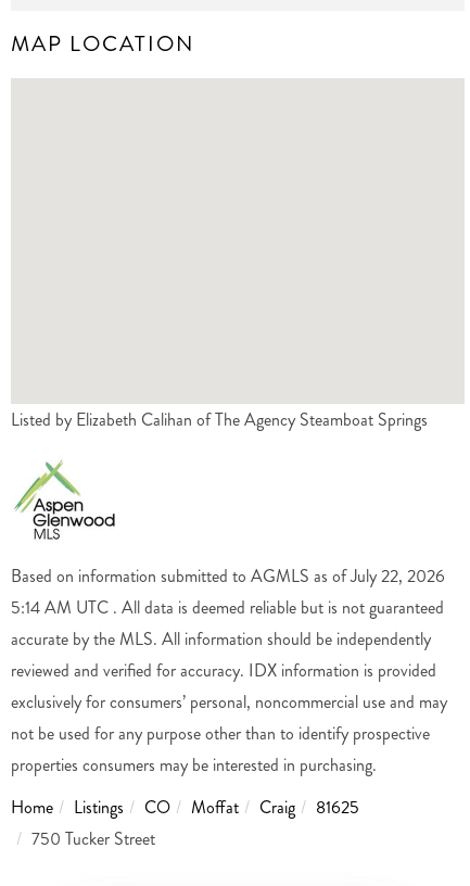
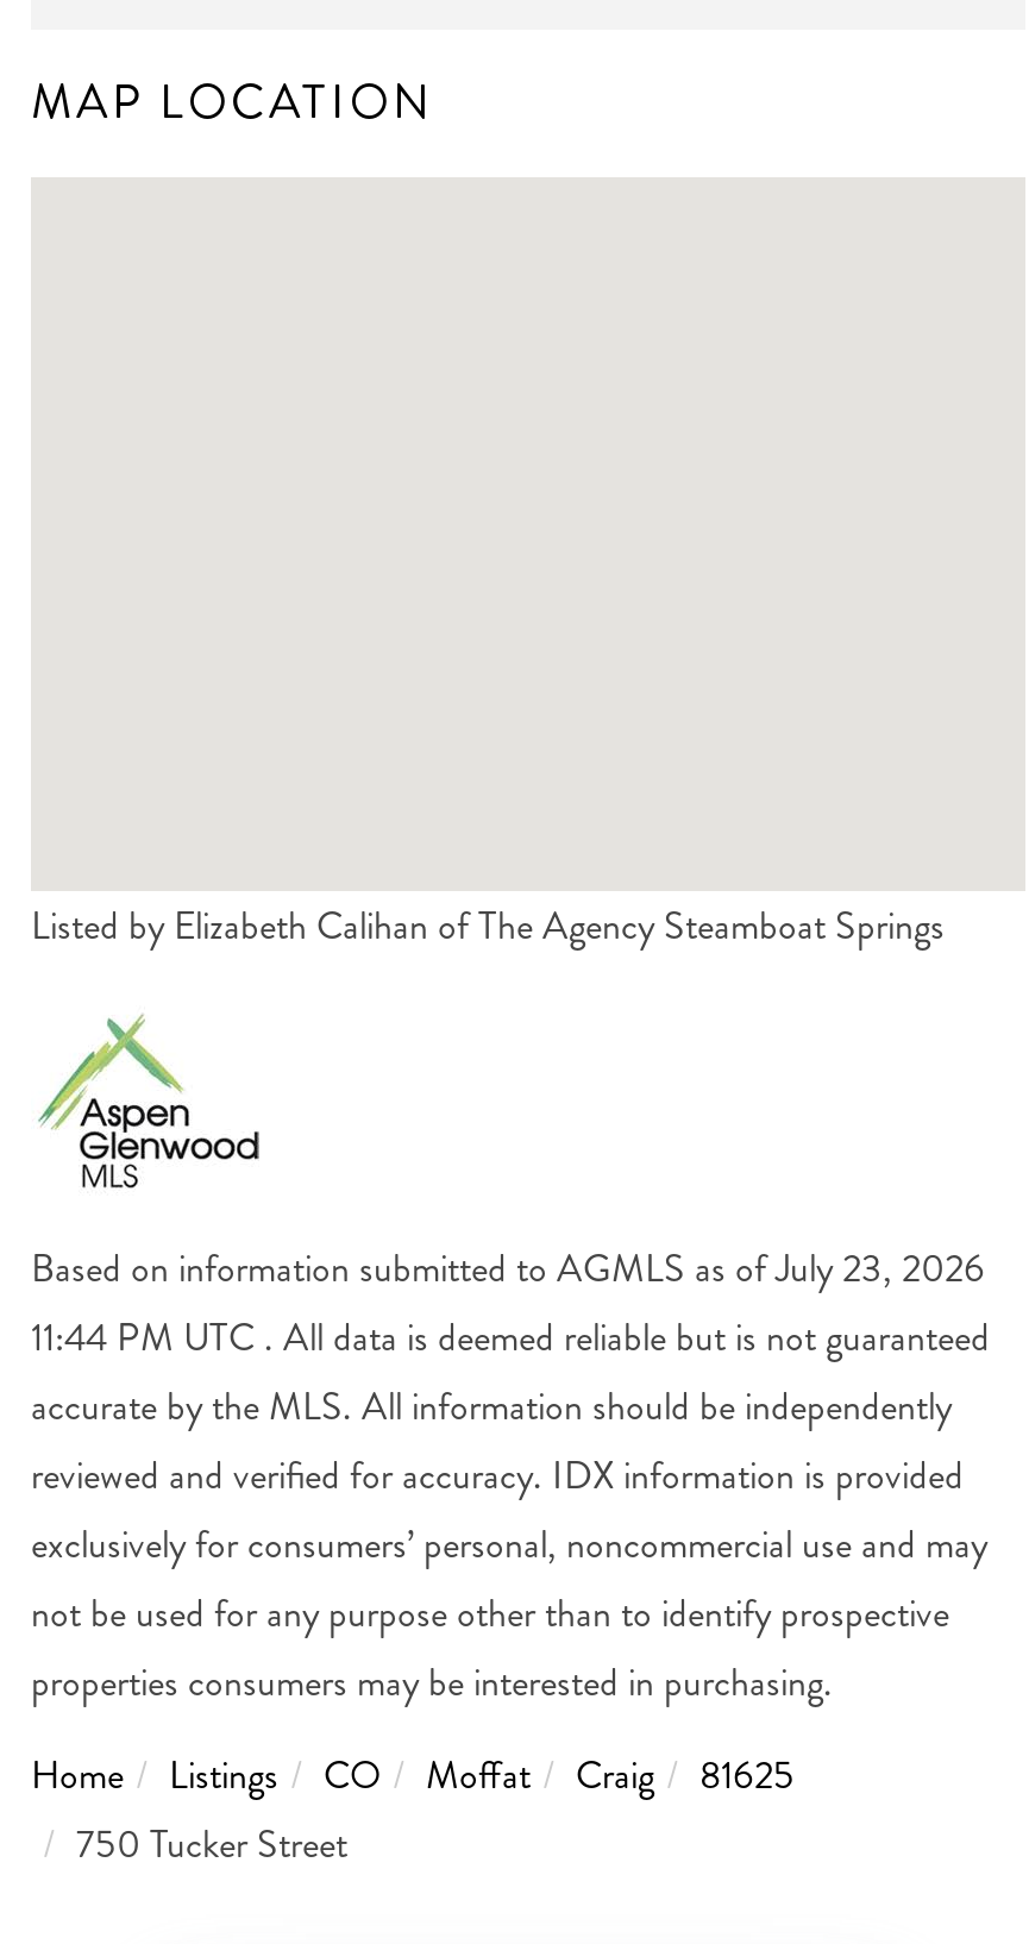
- Based on information submitted to AGMLS as of July 22, 2026
+ Based on information submitted to AGMLS as of July 23, 2026

- 5:14 AM UTC . All data is deemed reliable but is not guaranteed
+ 11:44 PM UTC . All data is deemed reliable but is not guaranteed
